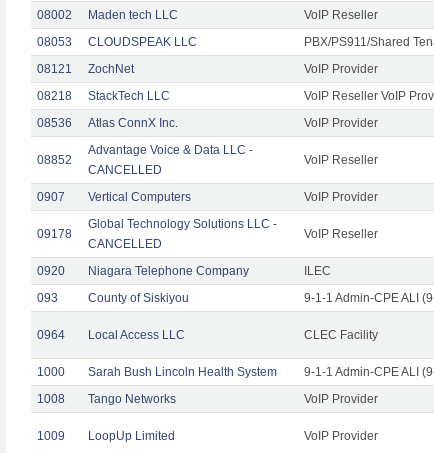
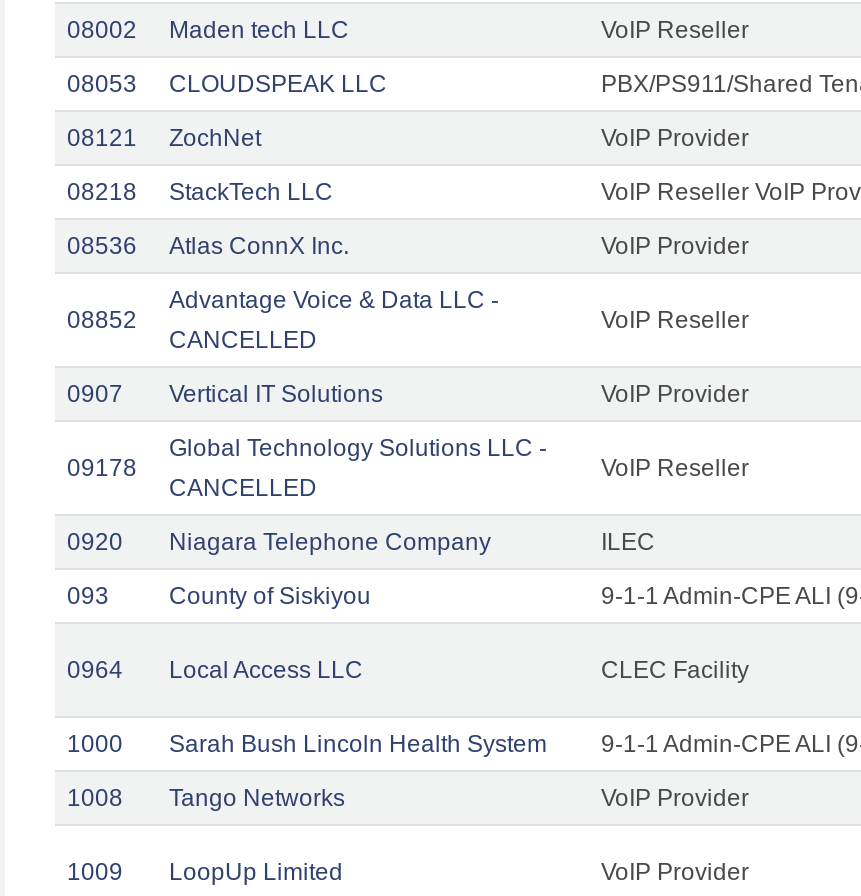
- Vertical Computers
+ Vertical IT Solutions
